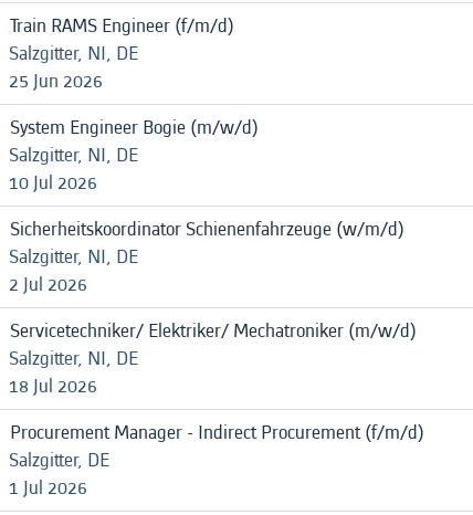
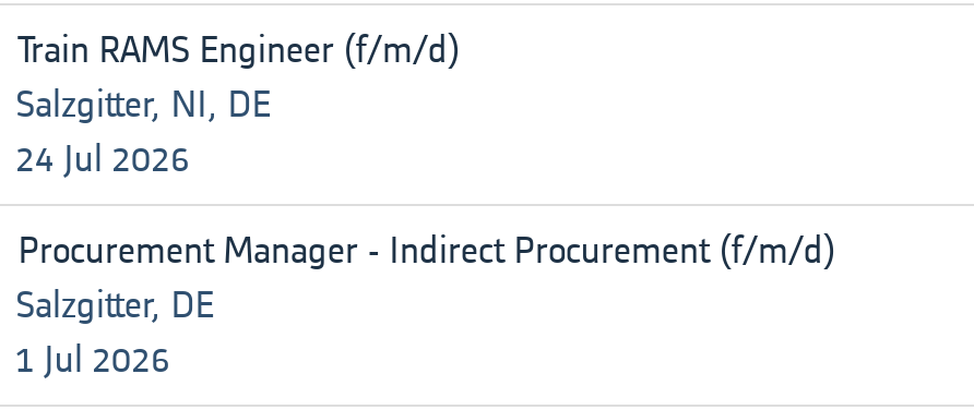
- 25 Jun 2026
- System Engineer Bogie (m/w/d)
- Salzgitter, NI, DE
- 10 Jul 2026
- Sicherheitskoordinator Schienenfahrzeuge (w/m/d)
- Salzgitter, NI, DE
- 2 Jul 2026
- Servicetechniker/ Elektriker/ Mechatroniker (m/w/d)
- Salzgitter, NI, DE
- 18 Jul 2026
+ 24 Jul 2026
